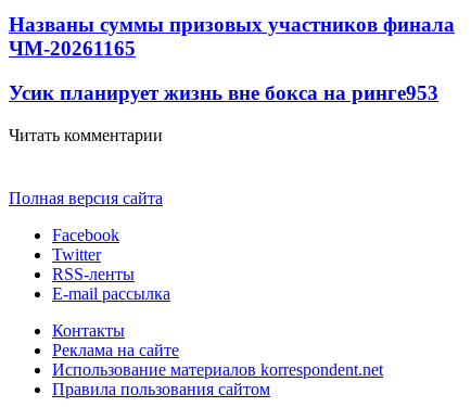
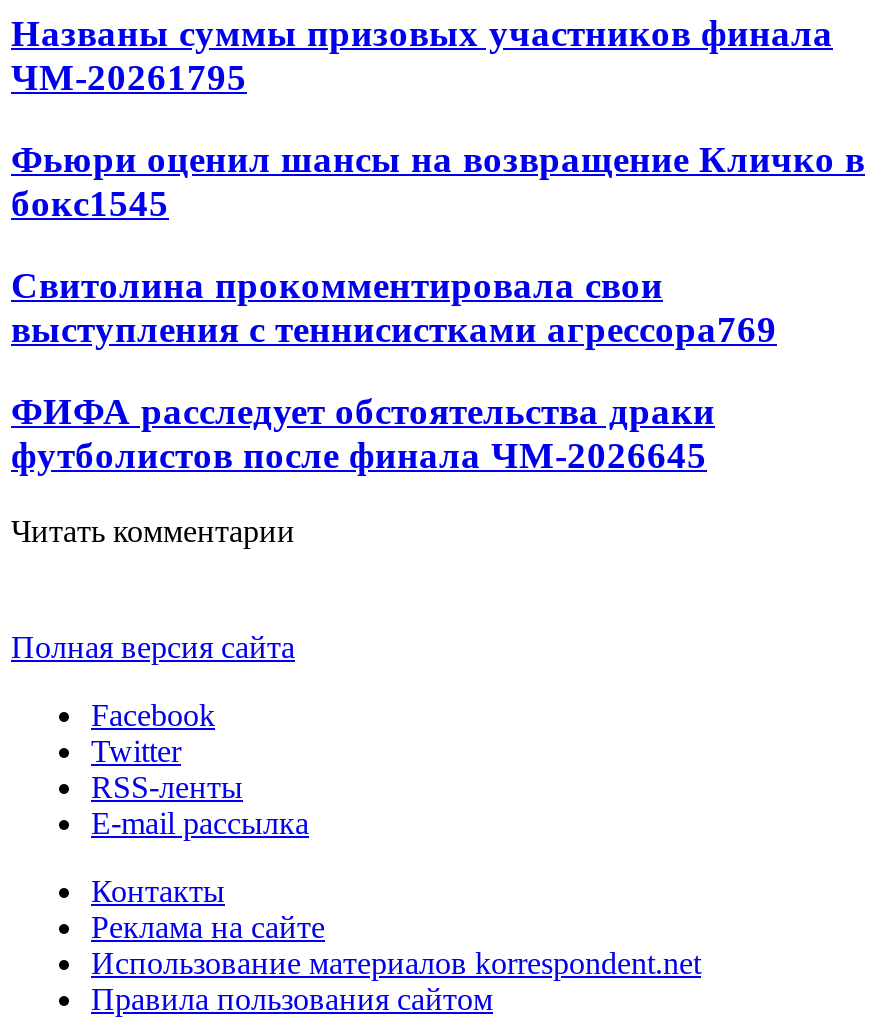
- ЧМ-20261165
- Усик планирует жизнь вне бокса на ринге953
+ ЧМ-20261795
+ Фьюри оценил шансы на возвращение Кличко в
+ бокс1545
+ Свитолина прокомментировала свои
+ выступления с теннисистками агрессора769
+ ФИФА расследует обстоятельства драки
+ футболистов после финала ЧМ-2026645
